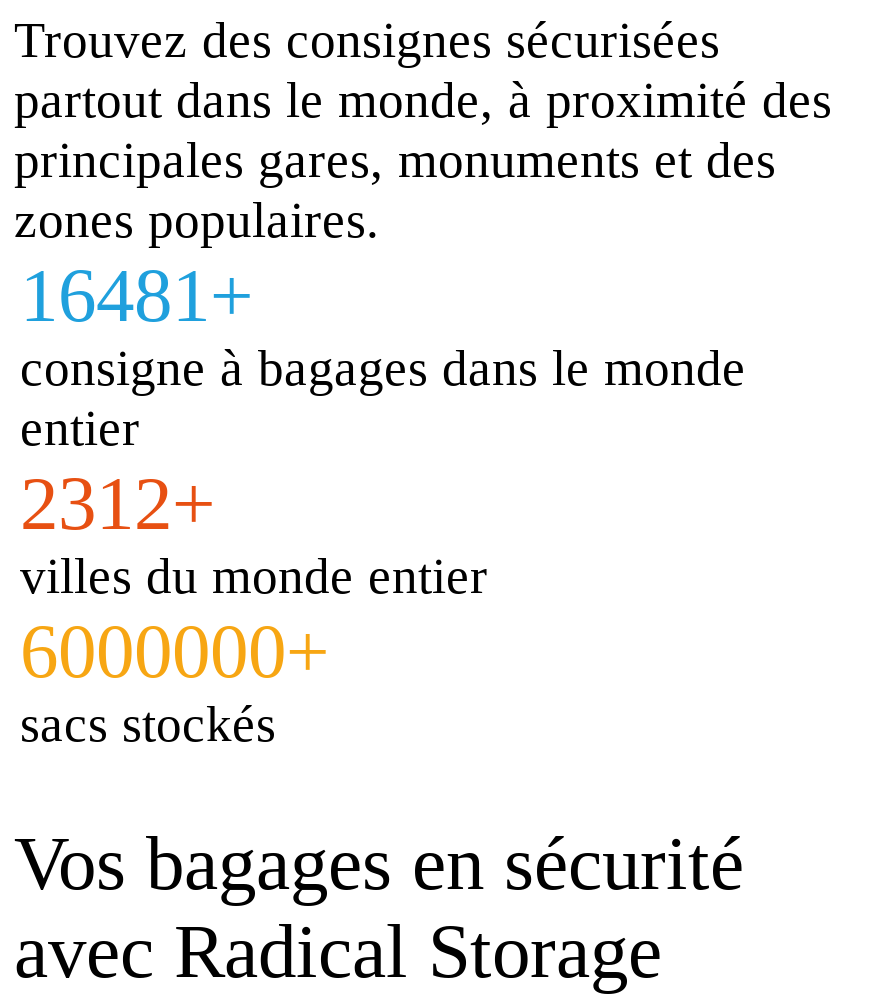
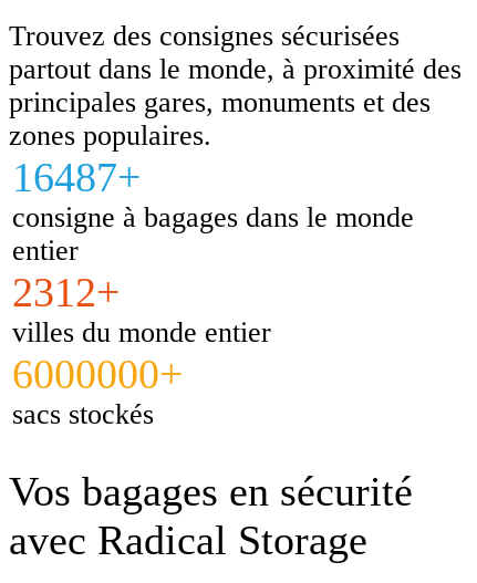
- 16481+
+ 16487+
